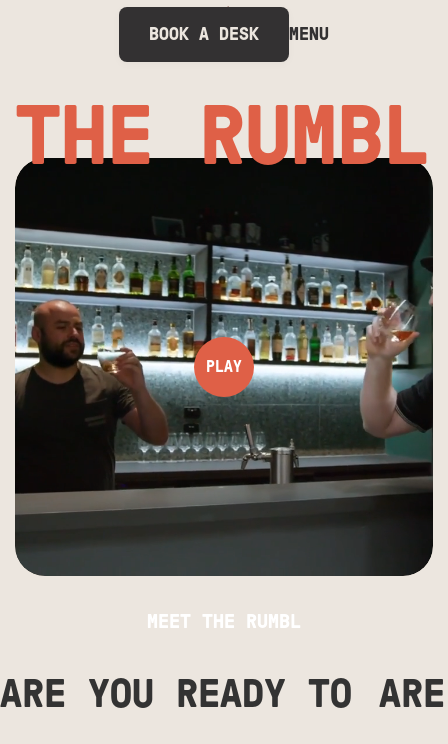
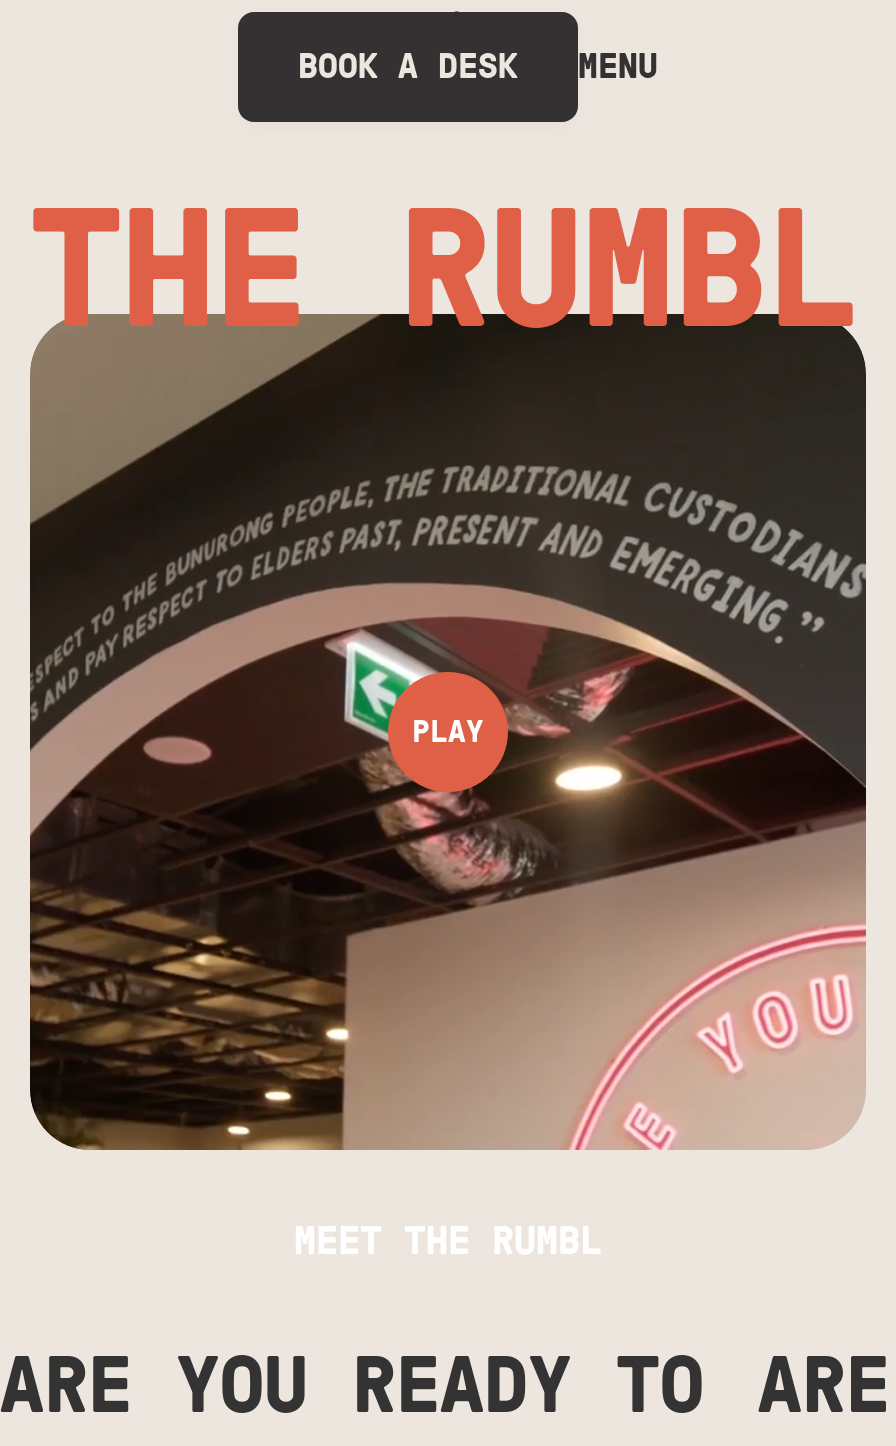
- [image]
+ [image]
